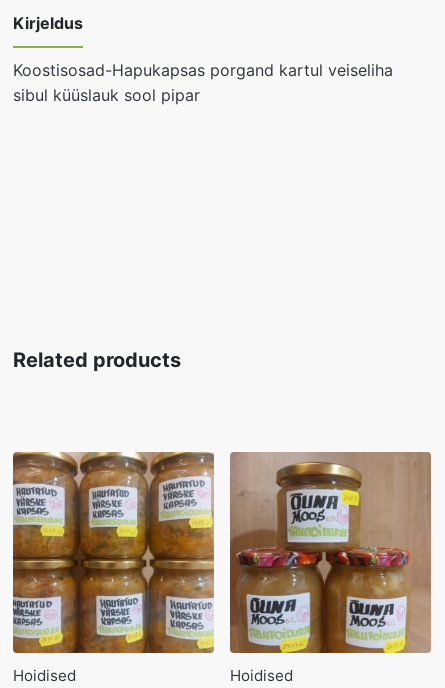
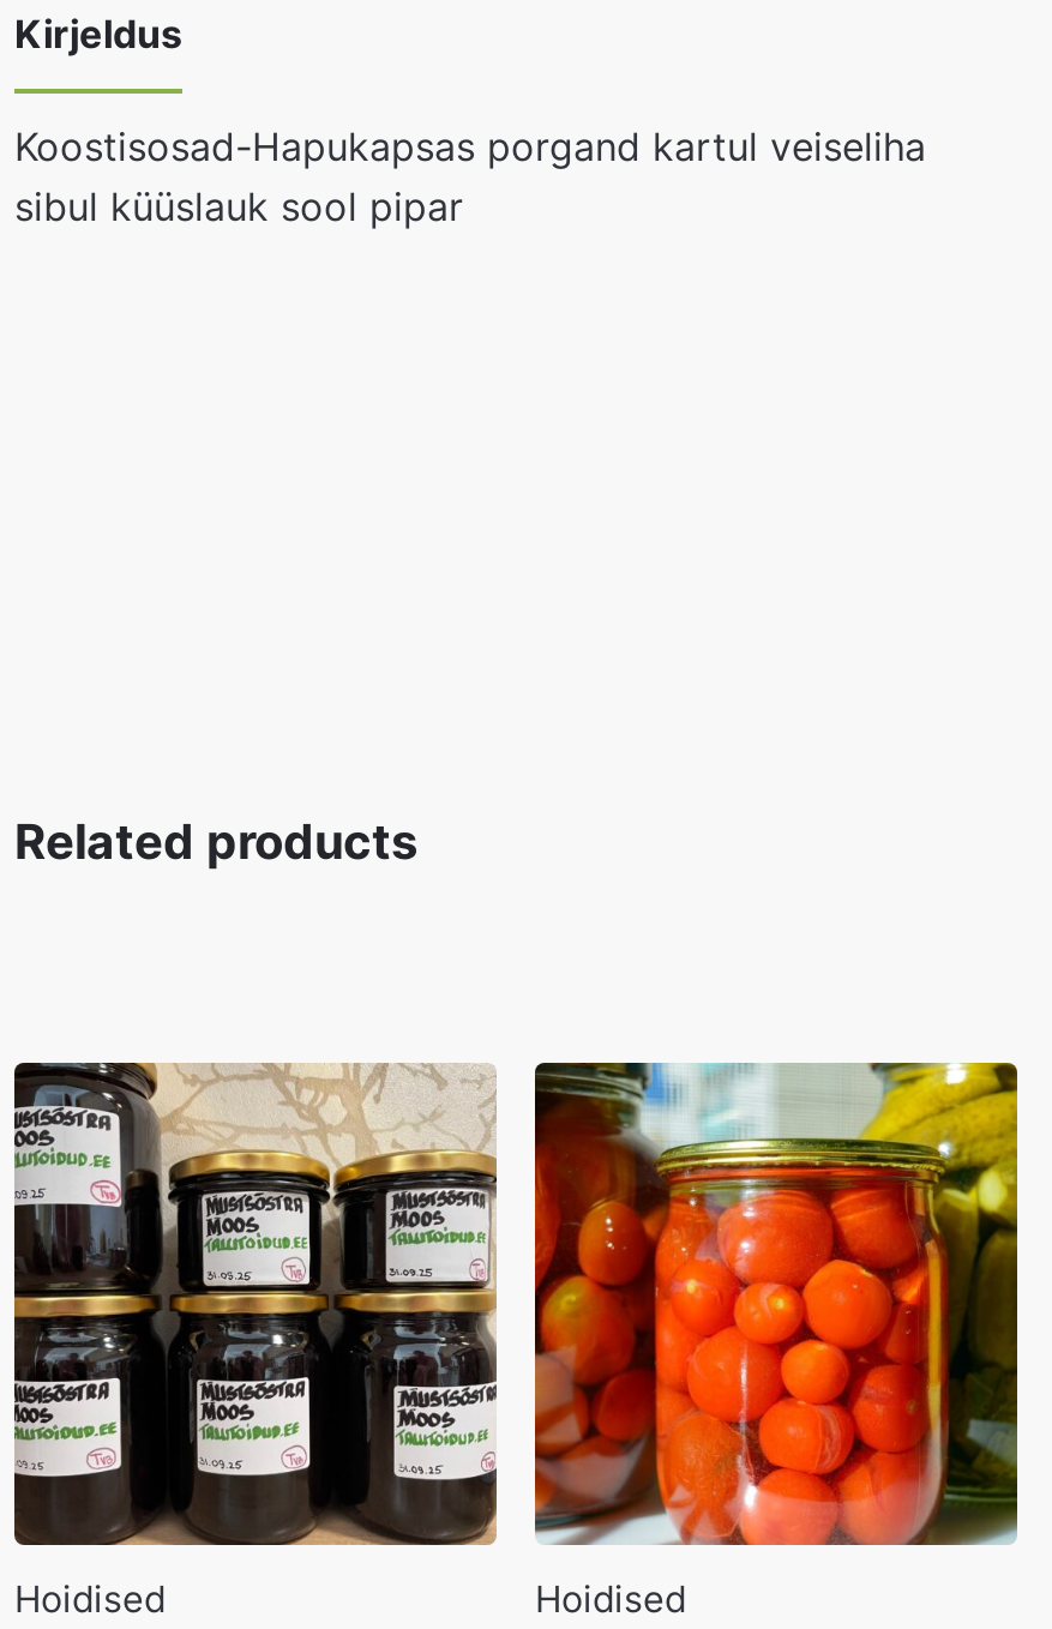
- [image]
+ [image]

- [image]
+ [image]
